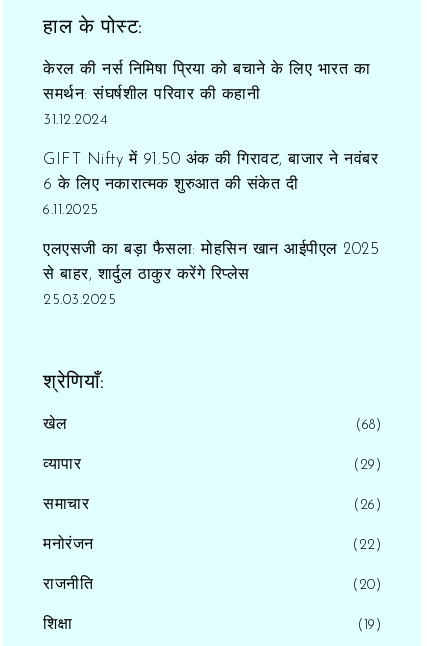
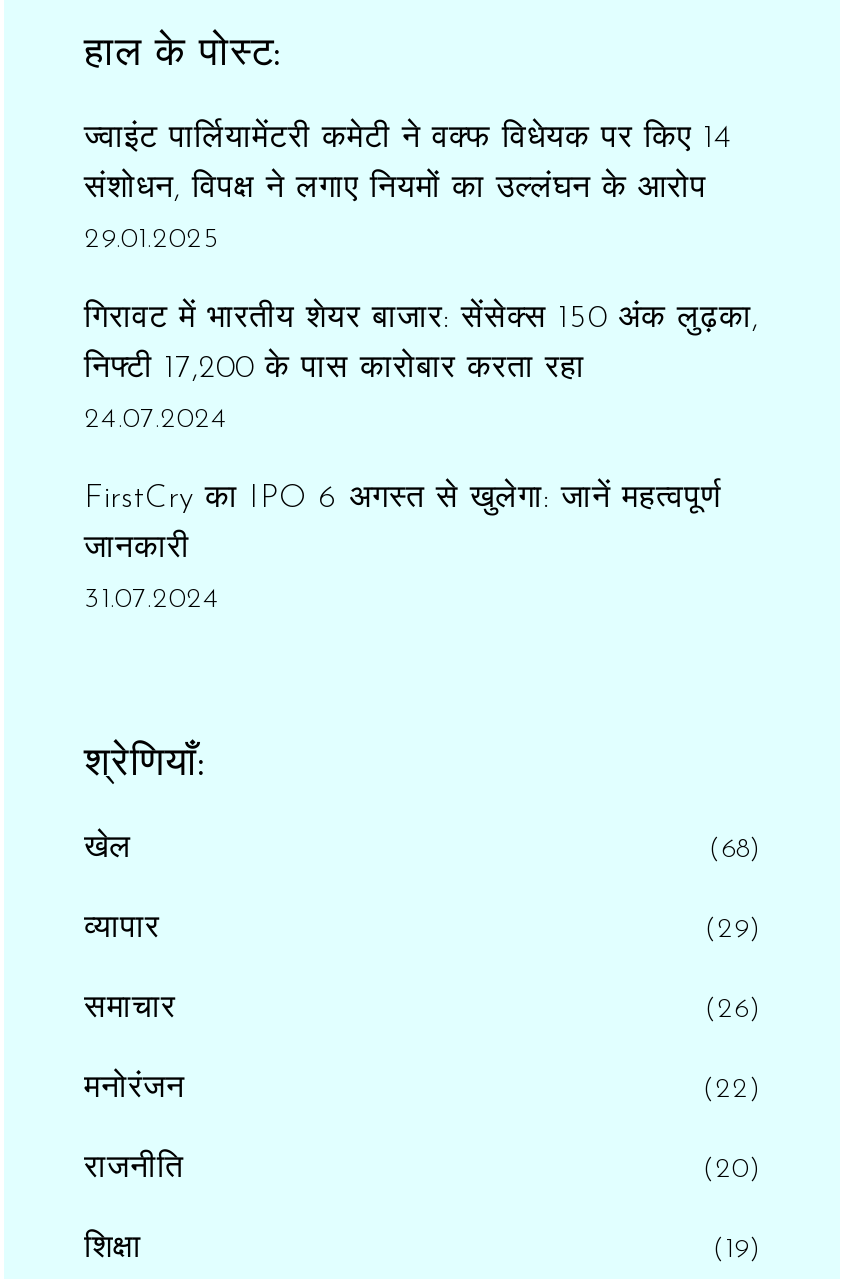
- केरल की नर्स निमिषा प्रिया को बचाने के लिए भारत का
+ ज्वाइंट पार्लियामेंटरी कमेटी ने वक्फ विधेयक पर किए 14

- समर्थन: संघर्षशील परिवार की कहानी
+ संशोधन, विपक्ष ने लगाए नियमों का उल्लंघन के आरोप

- 31.12.2024
+ 29.01.2025

- GIFT Nifty में 91.50 अंक की गिरावट, बाजार ने नवंबर
+ गिरावट में भारतीय शेयर बाजार: सेंसेक्स 150 अंक लुढ़का,

- 6 के लिए नकारात्मक शुरुआत की संकेत दी
+ निफ्टी 17,200 के पास कारोबार करता रहा

- 6.11.2025
+ 24.07.2024

- एलएसजी का बड़ा फैसला: मोहसिन खान आईपीएल 2025
+ FirstCry का IPO 6 अगस्त से खुलेगा: जानें महत्वपूर्ण

- से बाहर, शार्दुल ठाकुर करेंगे रिप्लेस
+ जानकारी

- 25.03.2025
+ 31.07.2024
